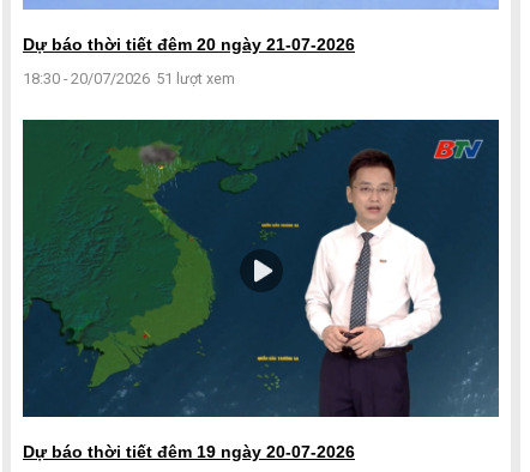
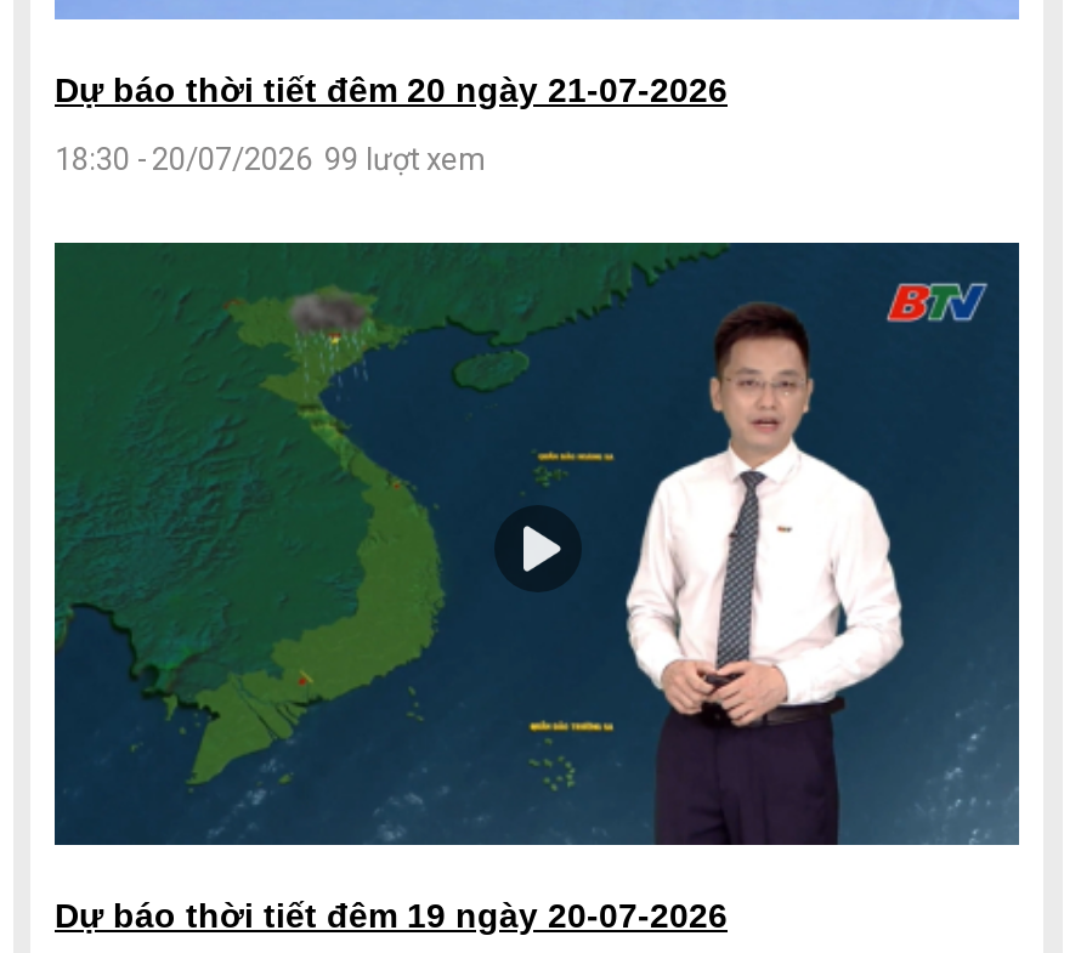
- 18:30 - 20/07/2026 51 lượt xem
+ 18:30 - 20/07/2026 99 lượt xem
